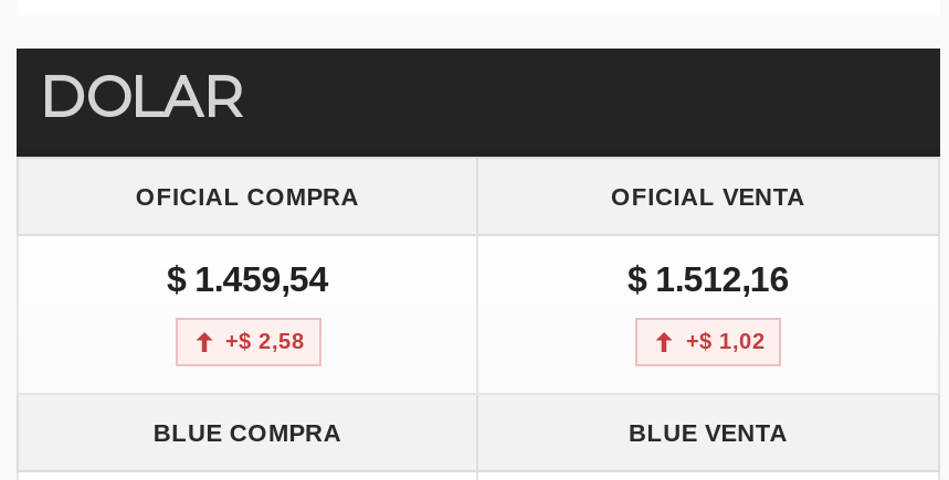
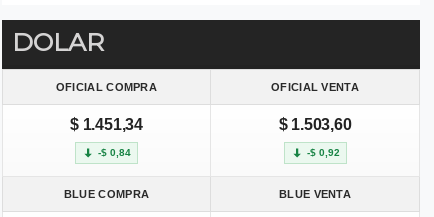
- $ 1.459,54
+ $ 1.451,34

- $ 1.512,16
+ $ 1.503,60

- +$ 2,58
+ -$ 0,84

- +$ 1,02
+ -$ 0,92
